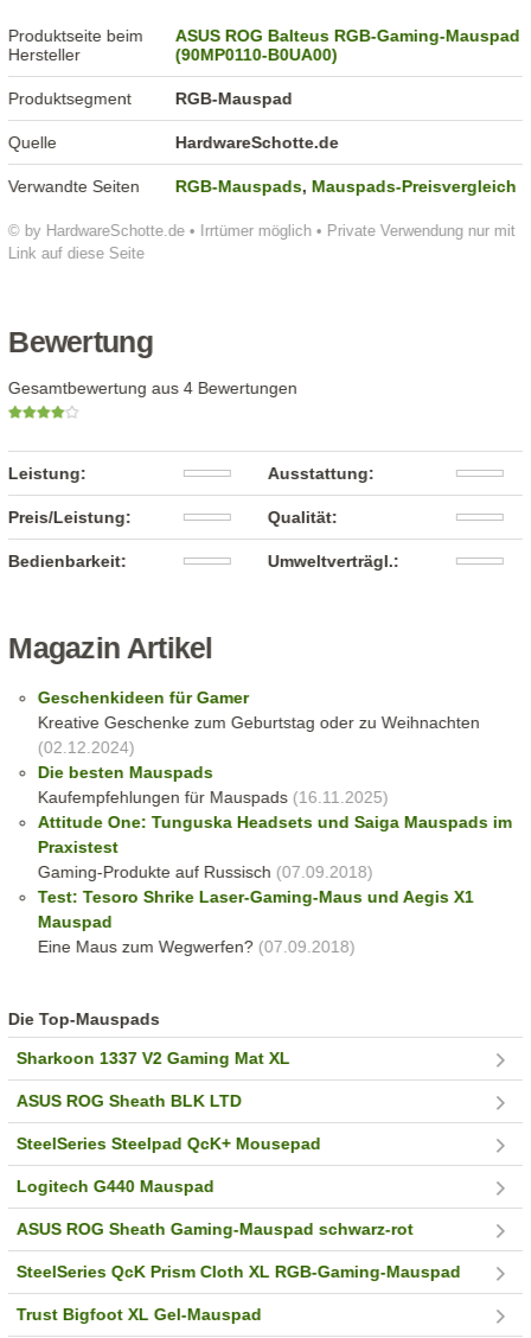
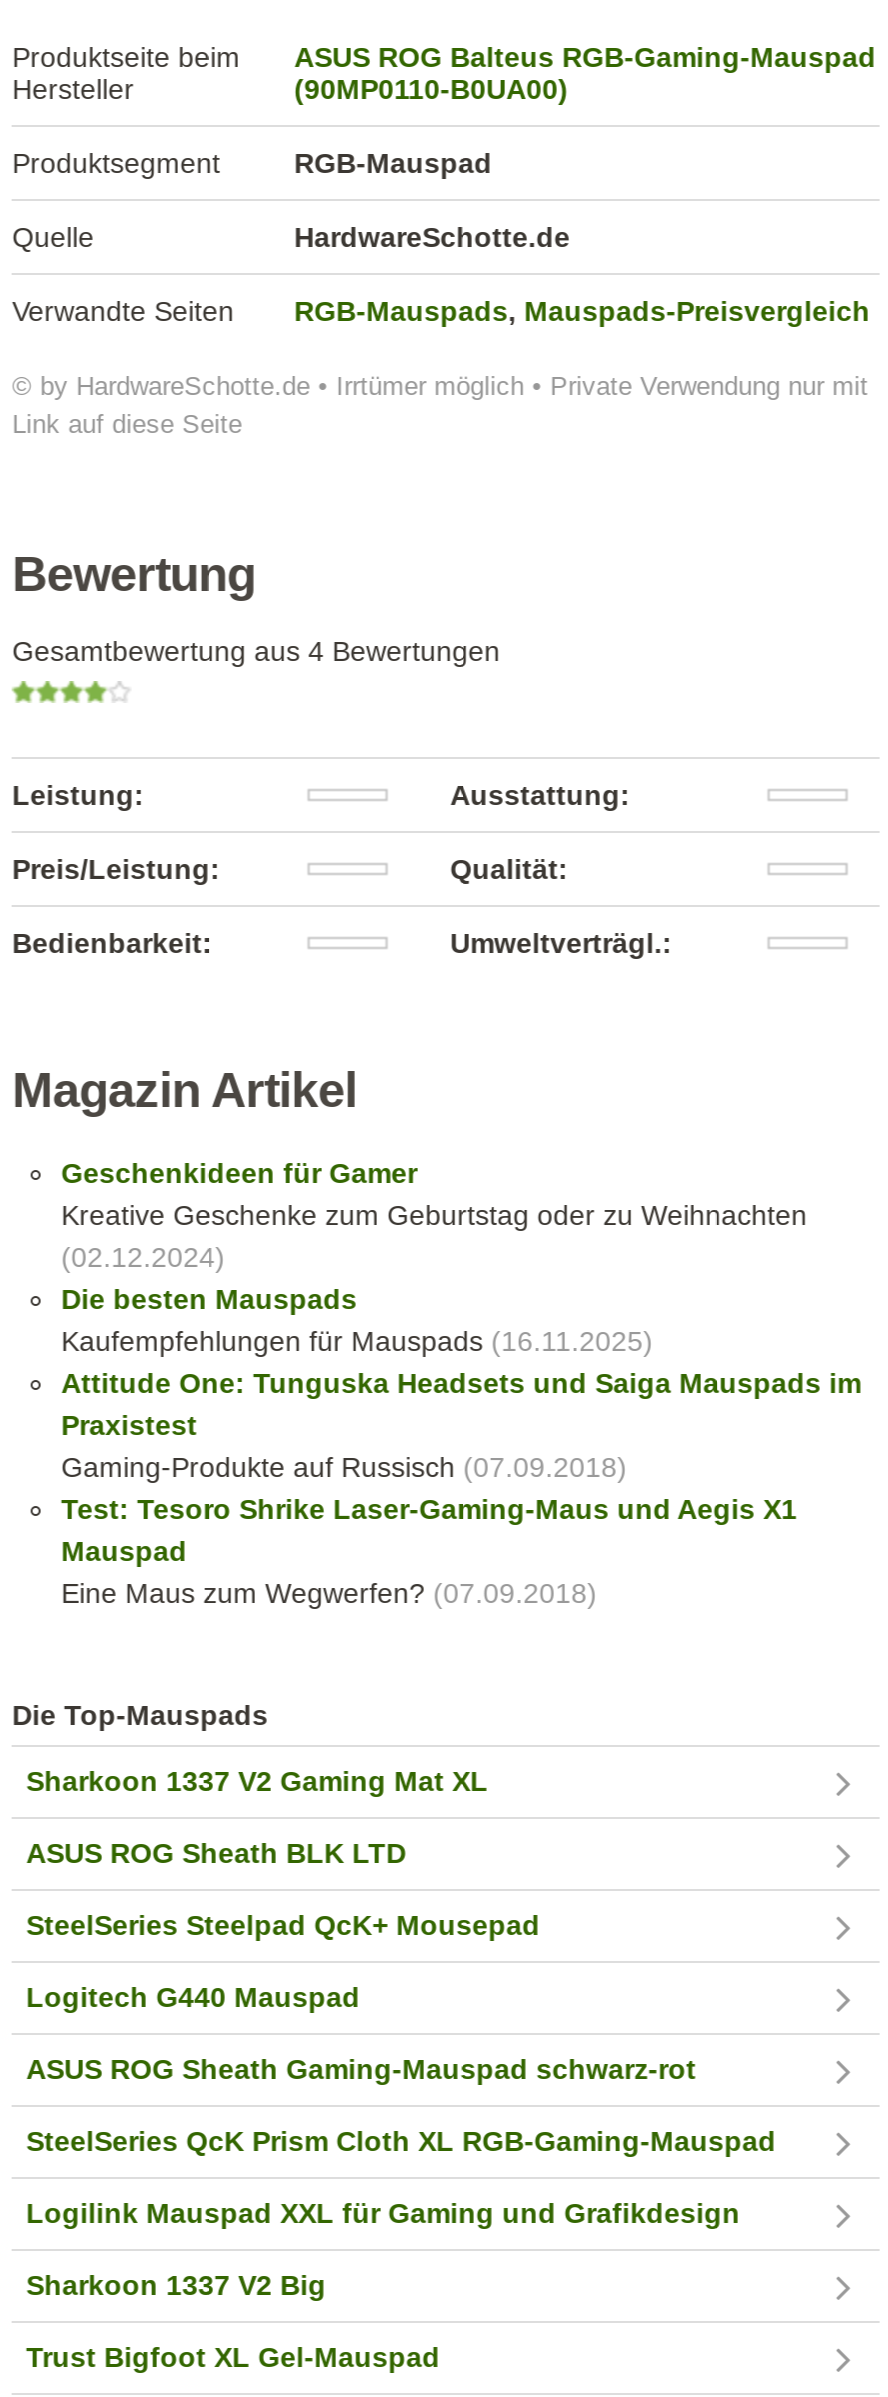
+ Logilink Mauspad XXL für Gaming und Grafikdesign
+ Sharkoon 1337 V2 Big
